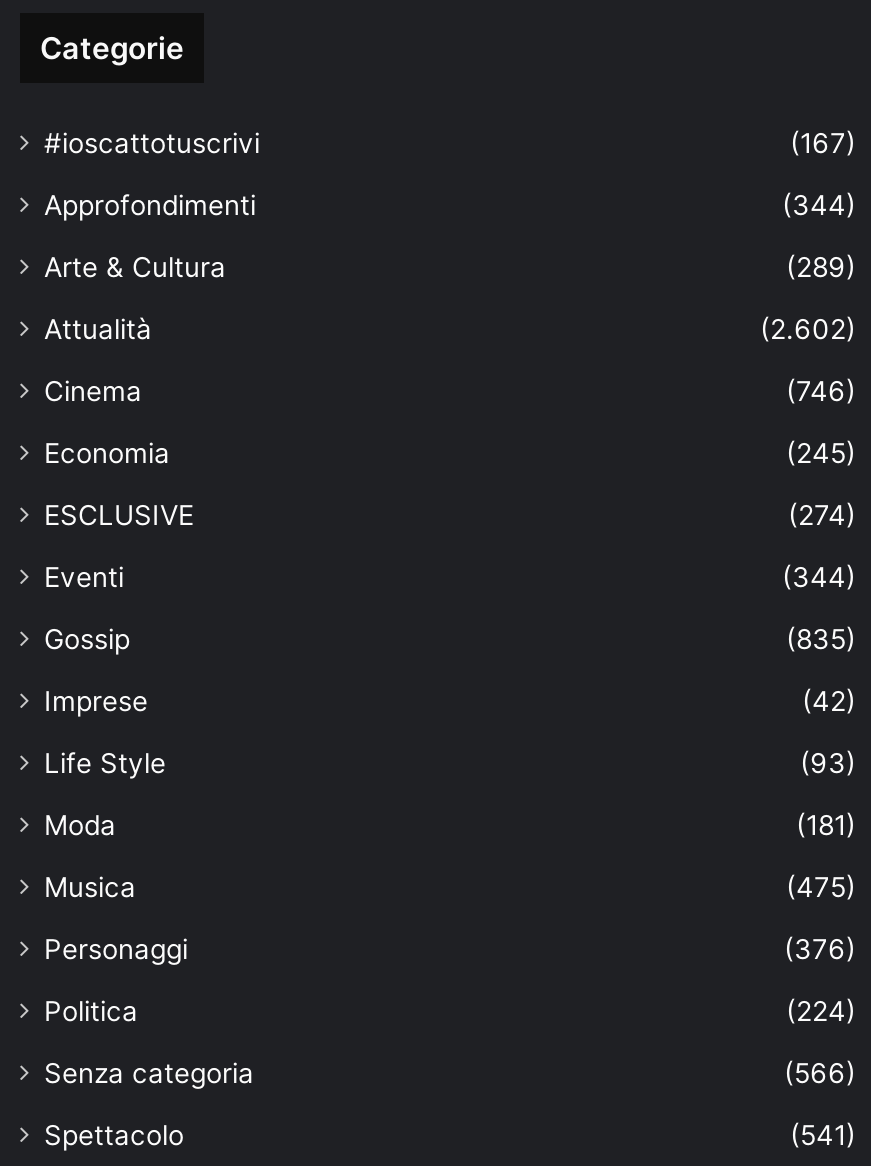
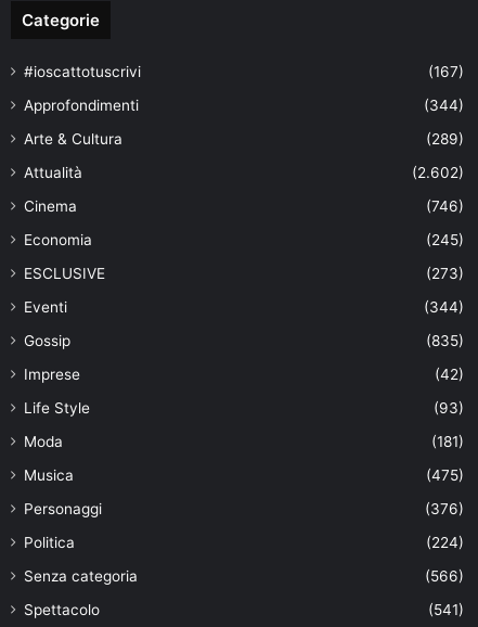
- (274)
+ (273)
